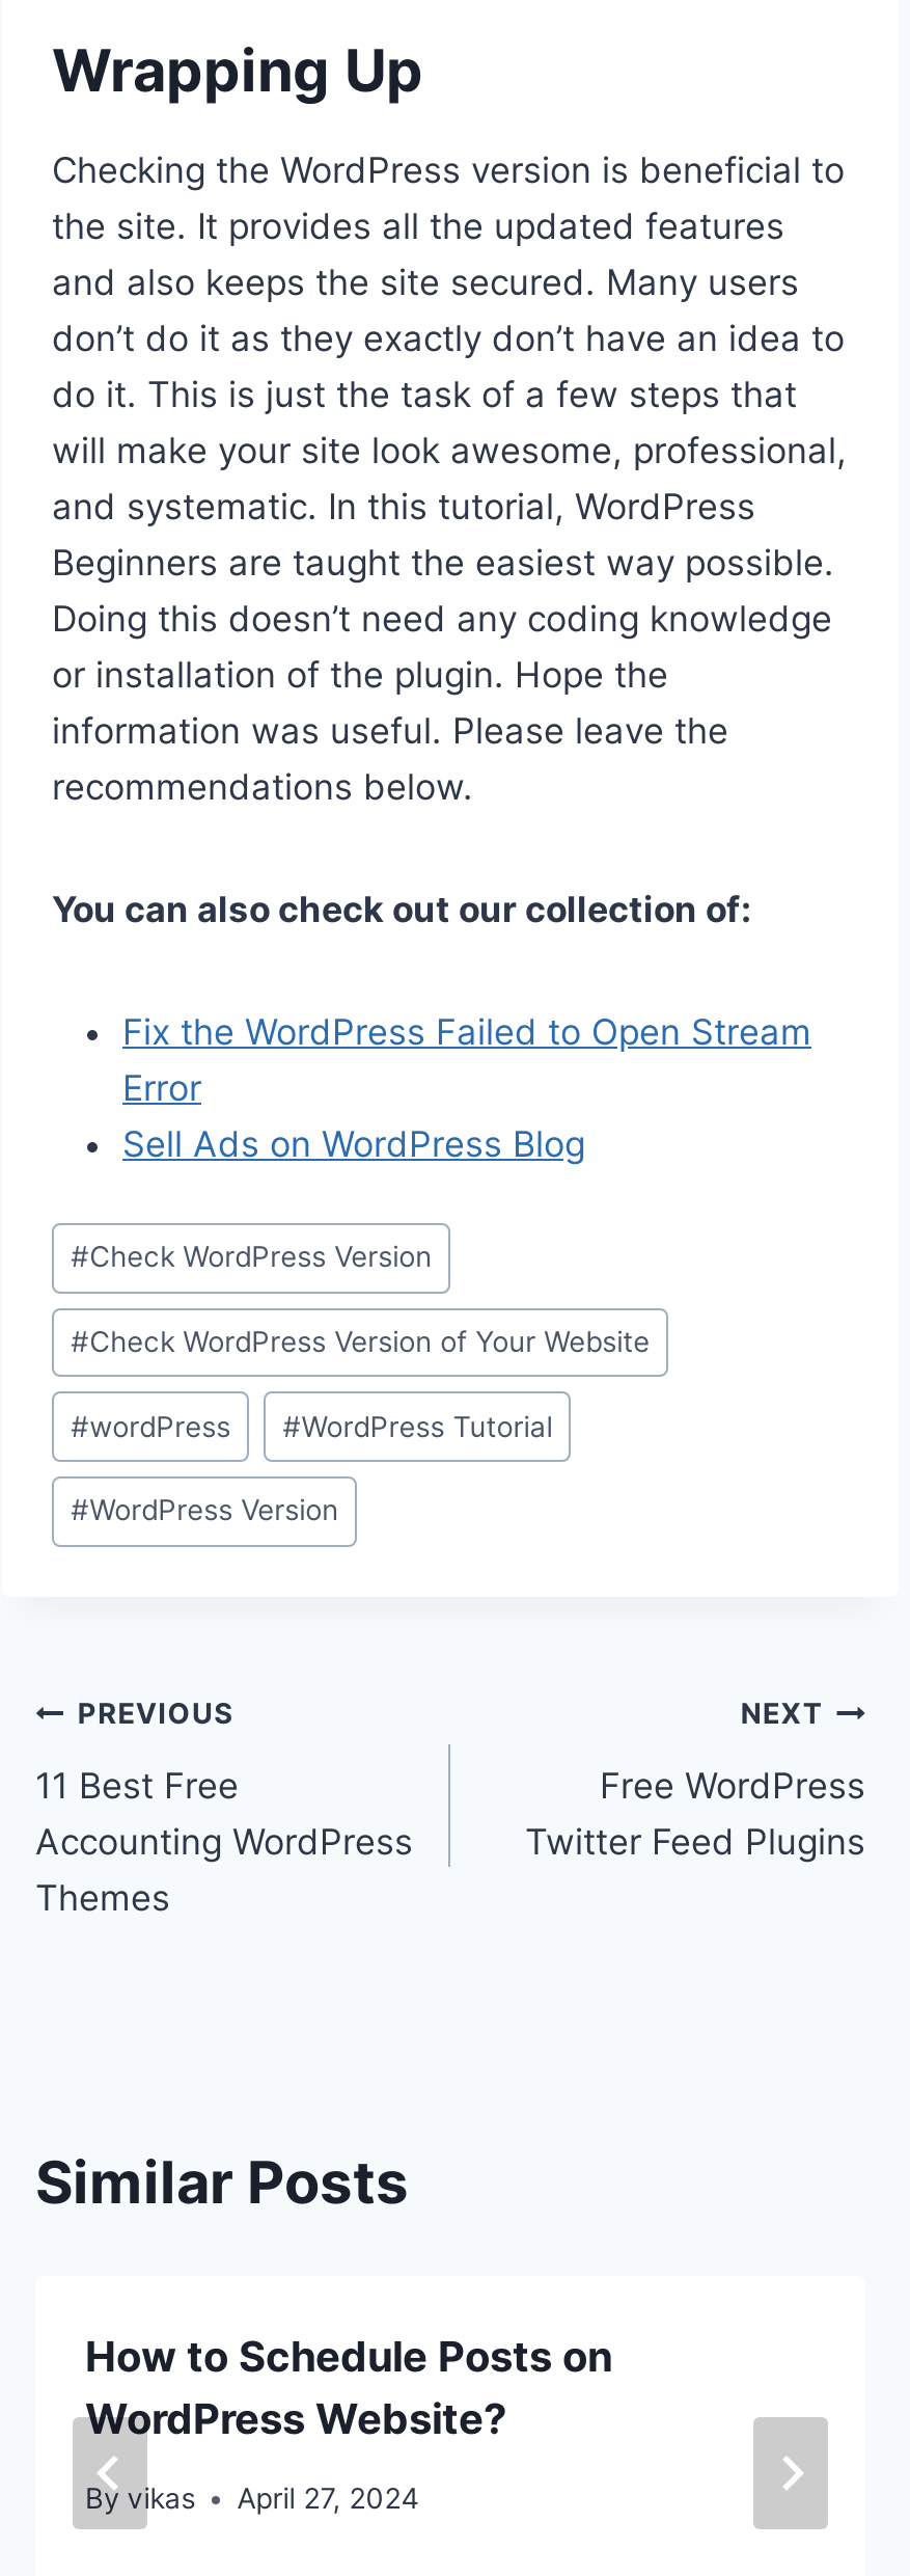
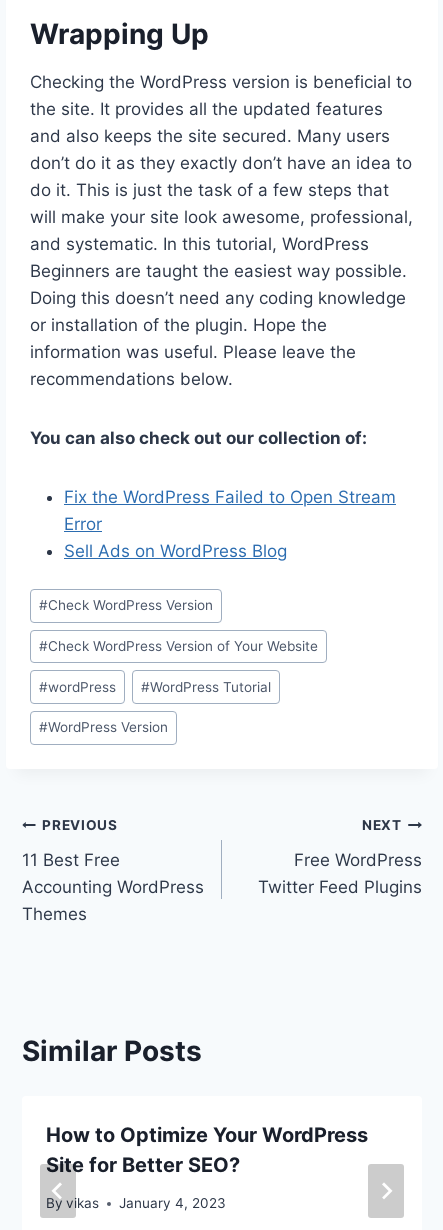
- How to Schedule Posts on
- WordPress Website?
+ How to Optimize Your WordPress
+ Site for Better SEO?

- By vikas April 27, 2024
+ By vikas January 4, 2023
